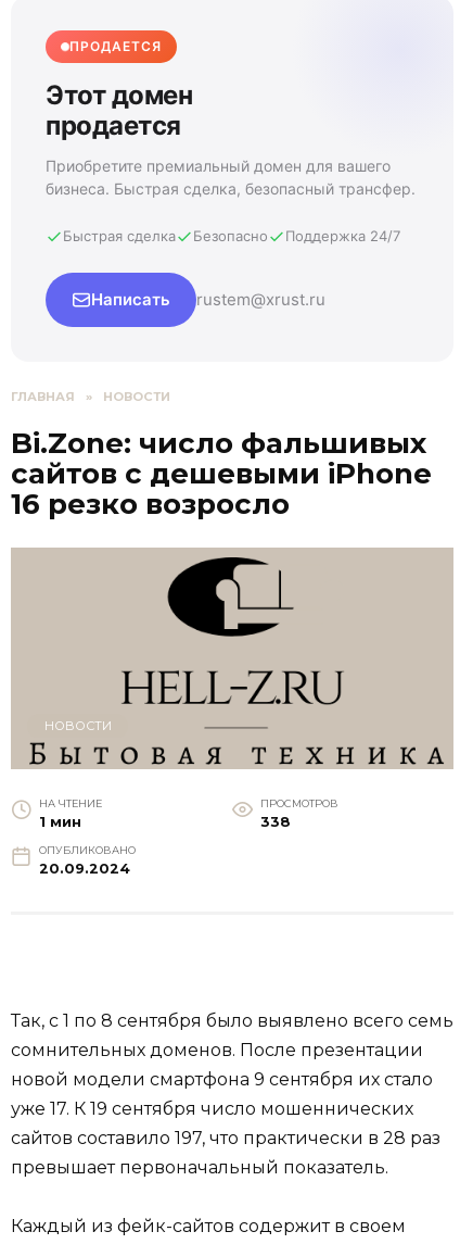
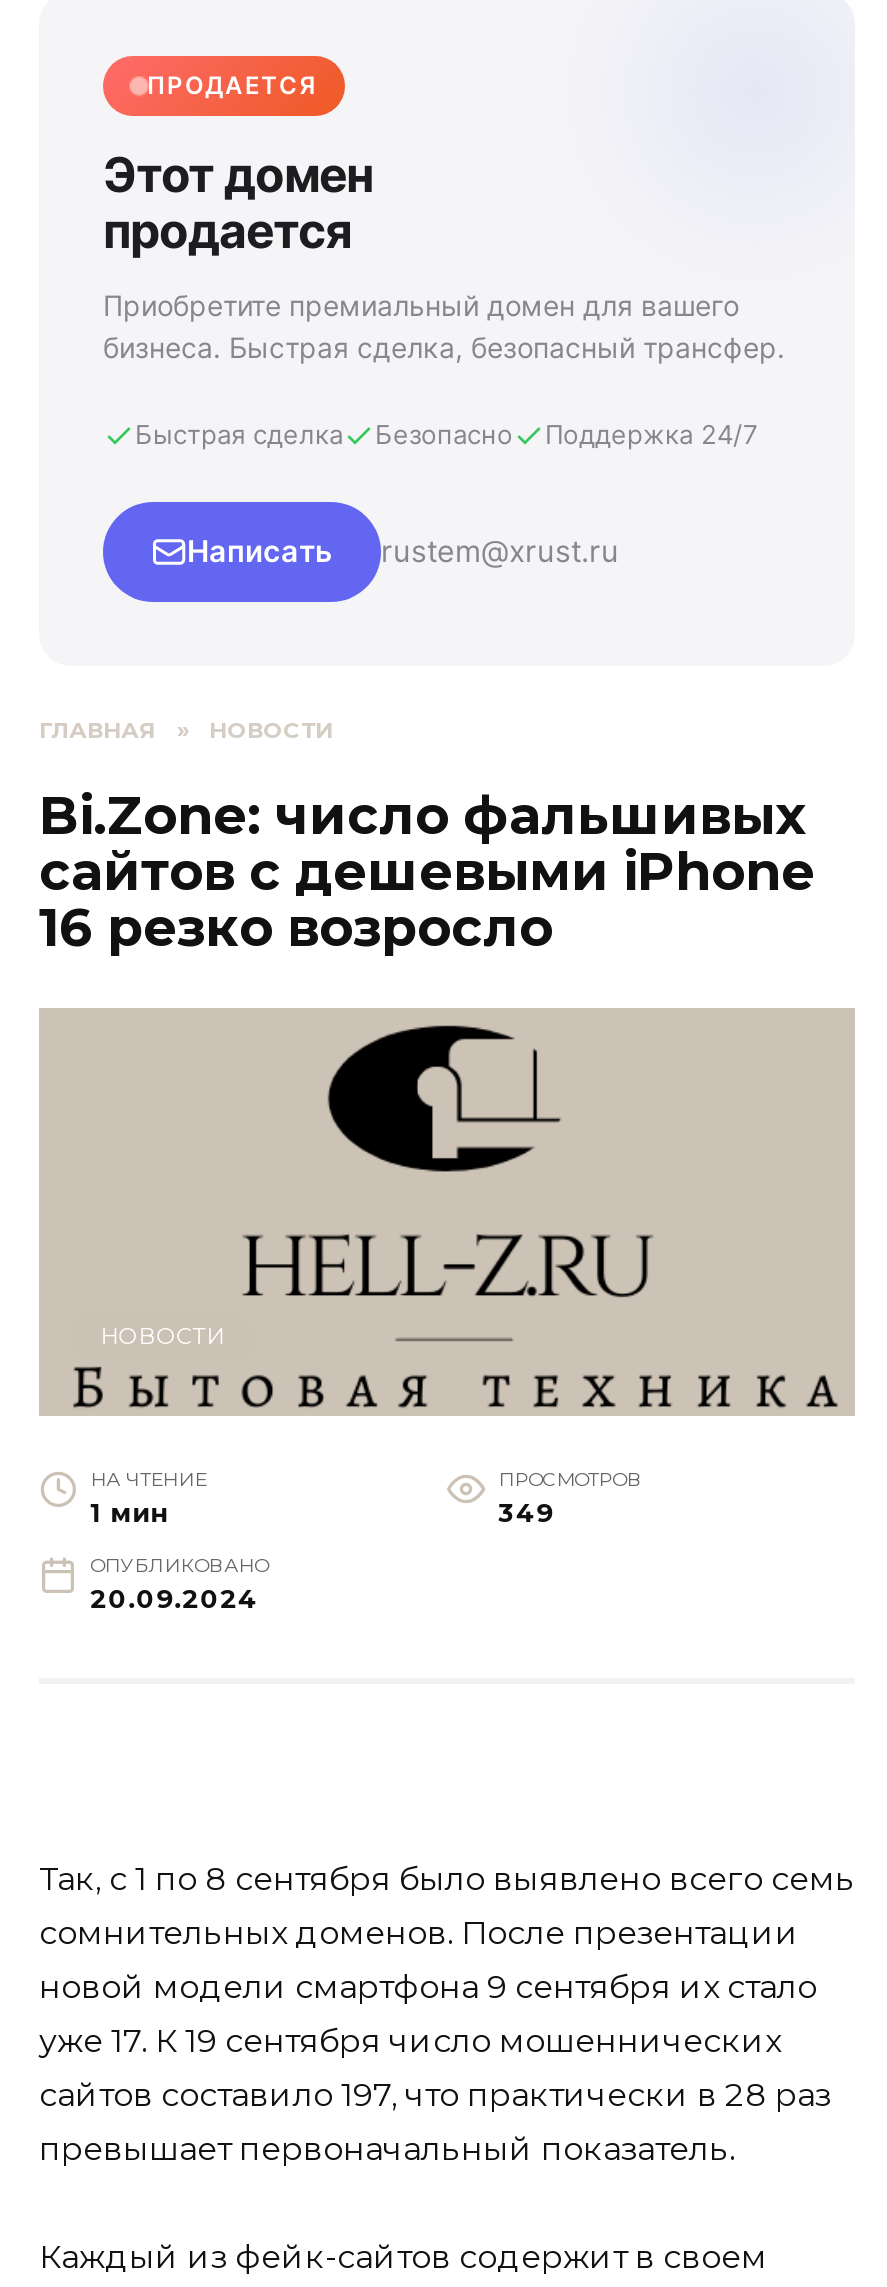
- 338
+ 349
